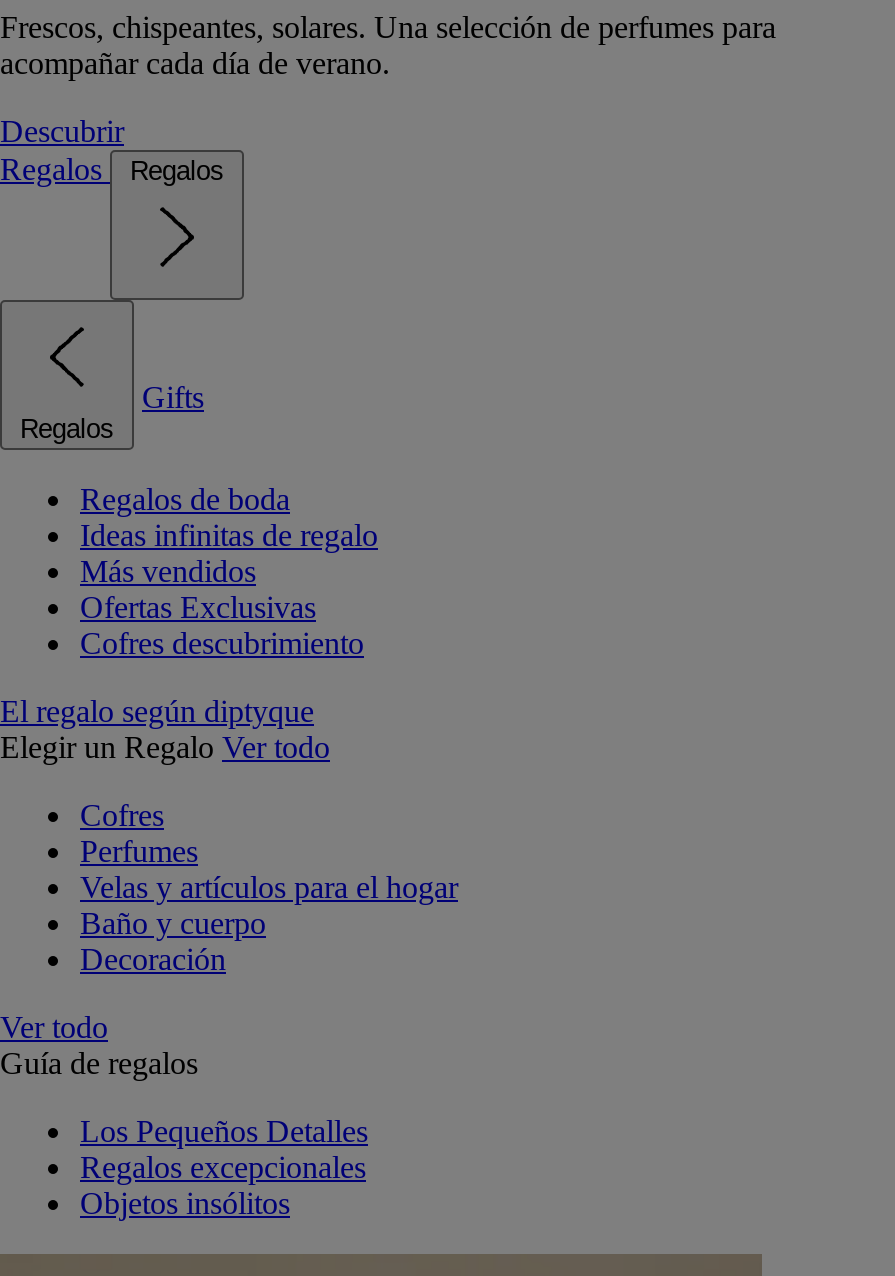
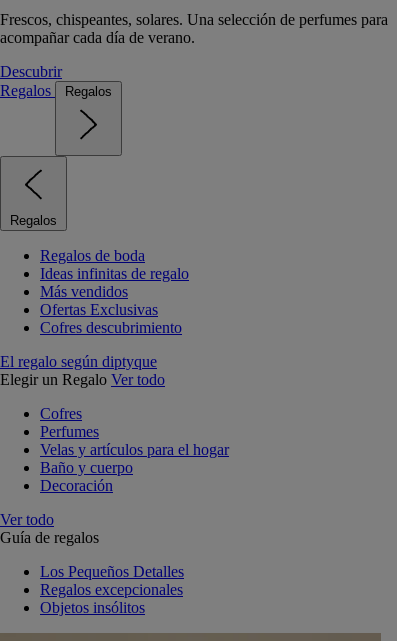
- Gifts
